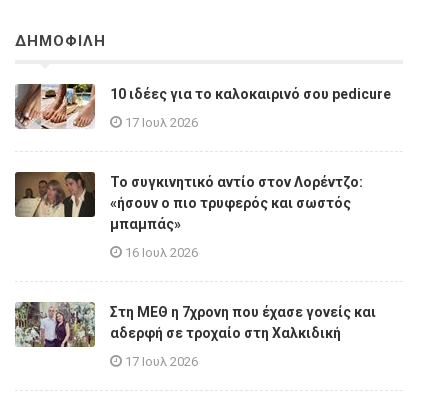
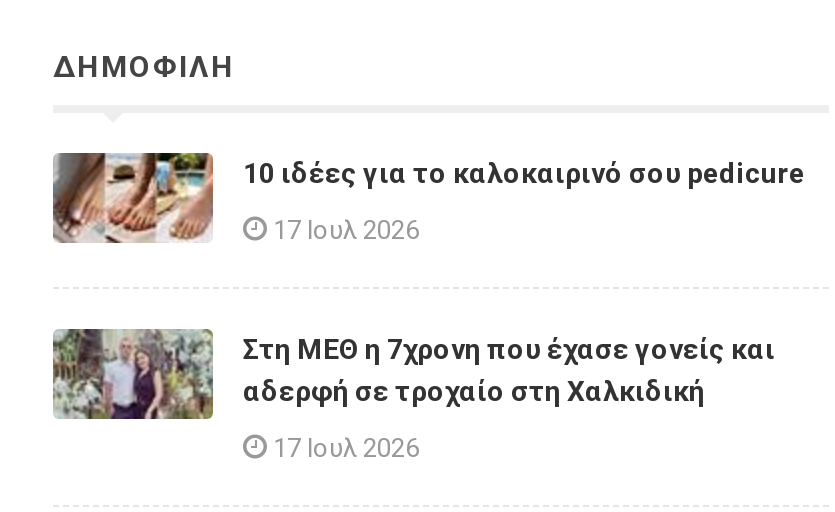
- [image]
- Το συγκινητικό αντίο στον Λορέντζο:
- «ήσουν ο πιο τρυφερός και σωστός
- μπαμπάς»
- 16 Ιουλ 2026
